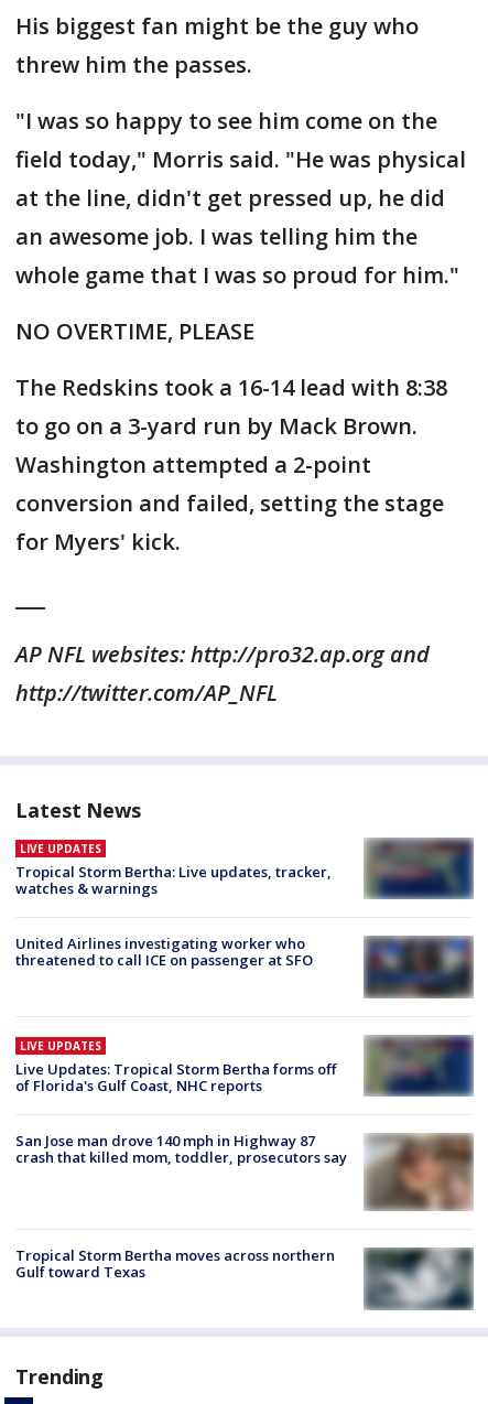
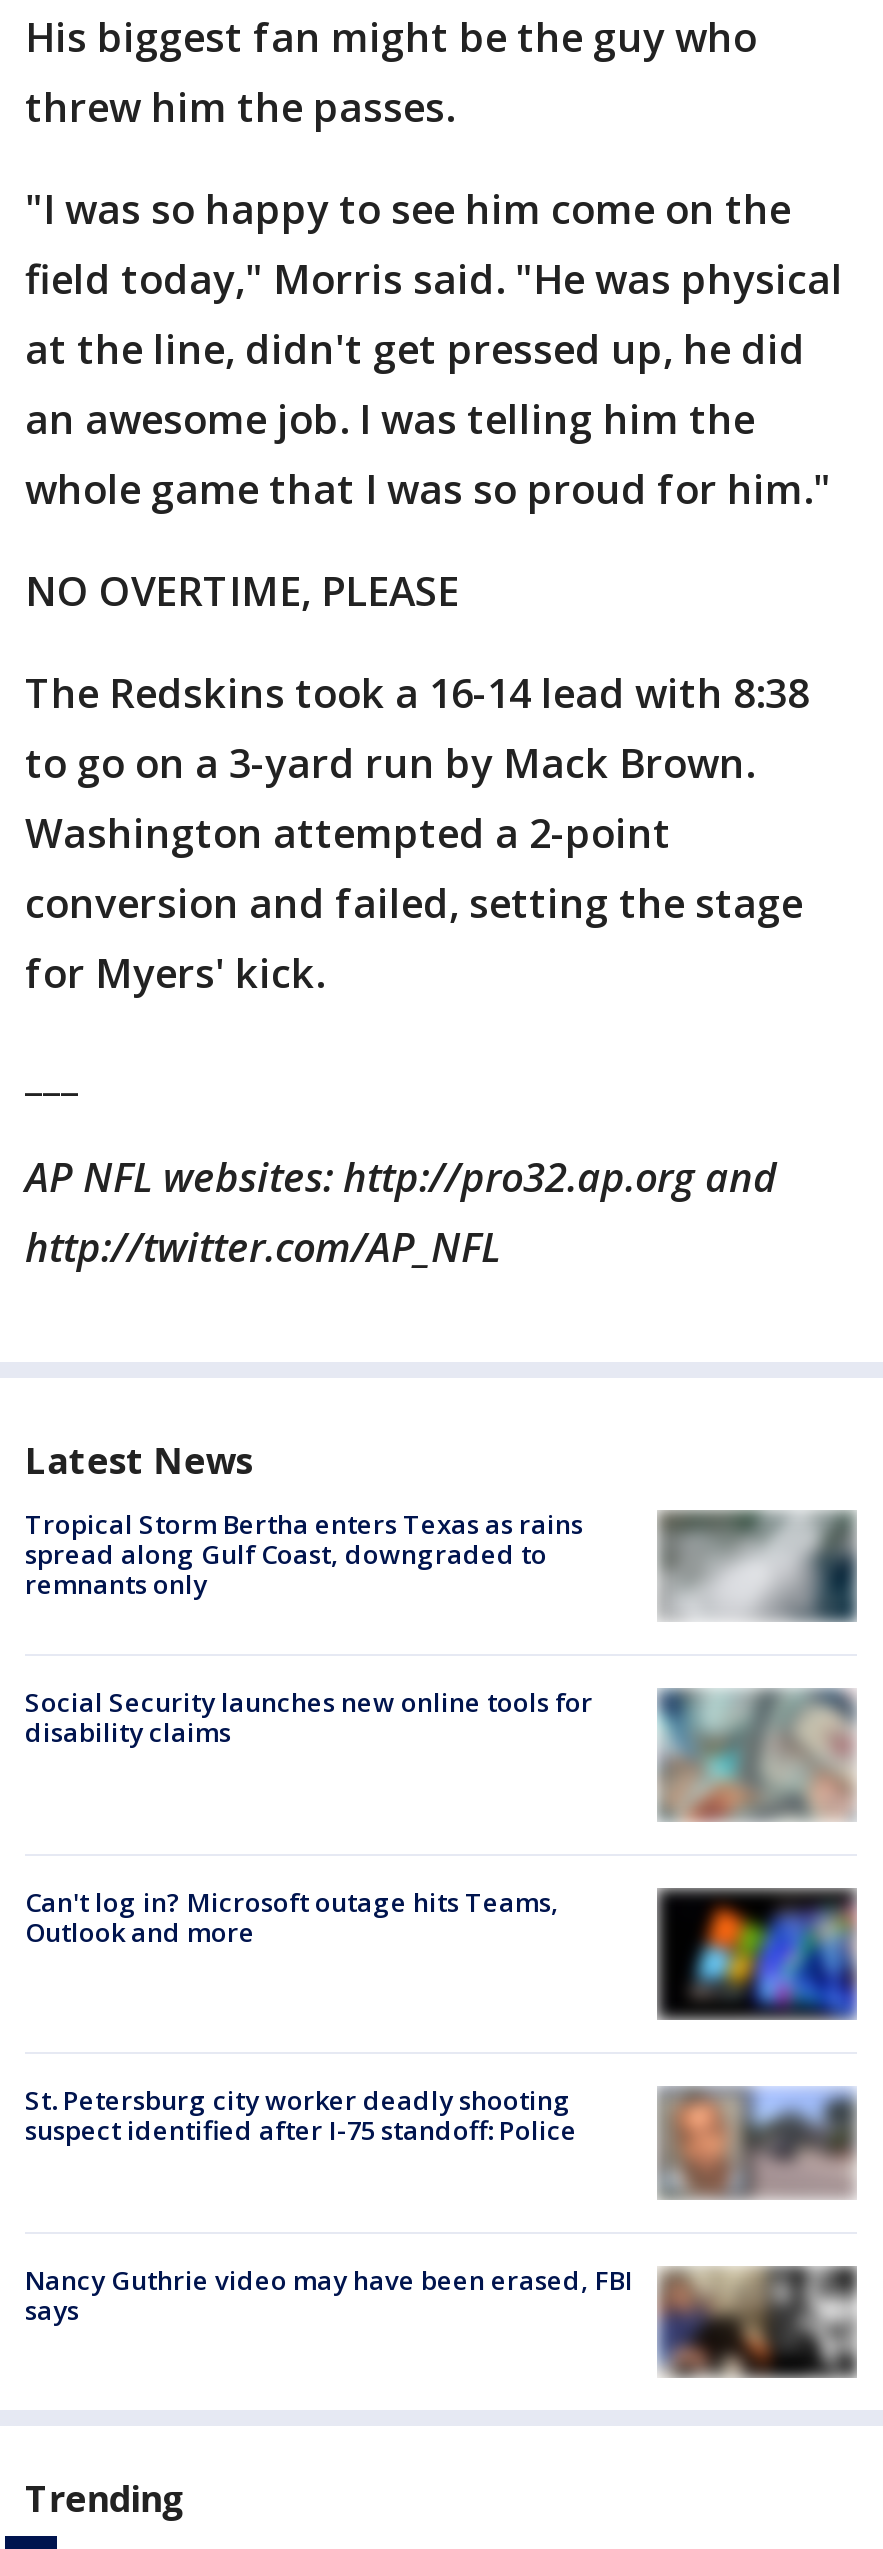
- [image]
- LIVE UPDATES
- Tropical Storm Bertha: Live updates, tracker,
- watches & warnings
+ [image]
+ Tropical Storm Bertha enters Texas as rains
+ spread along Gulf Coast, downgraded to
+ remnants only

- United Airlines investigating worker who
- threatened to call ICE on passenger at SFO
+ Social Security launches new online tools for
+ disability claims

- [image]
+ [image]

- LIVE UPDATES
- Live Updates: Tropical Storm Bertha forms off
- of Florida's Gulf Coast, NHC reports
+ Can't log in? Microsoft outage hits Teams,
+ Outlook and more

- [image]
+ [image]

- San Jose man drove 140 mph in Highway 87
- crash that killed mom, toddler, prosecutors say
+ St. Petersburg city worker deadly shooting
+ suspect identified after I-75 standoff: Police

- [image]
+ [image]

- [image]
- Tropical Storm Bertha moves across northern
- Gulf toward Texas
+ [image]
+ Nancy Guthrie video may have been erased, FBI
+ says
